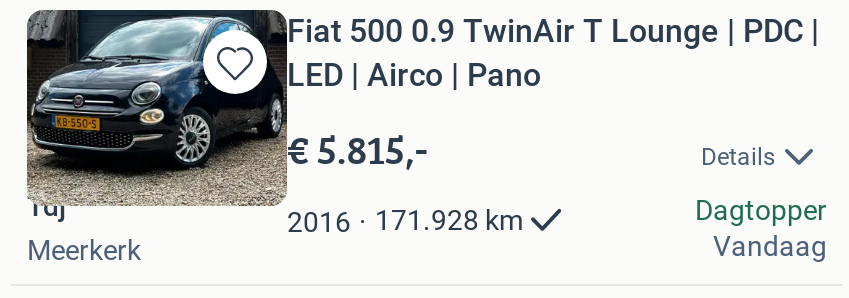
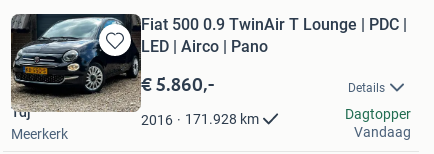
- € 5.815,-
+ € 5.860,-
